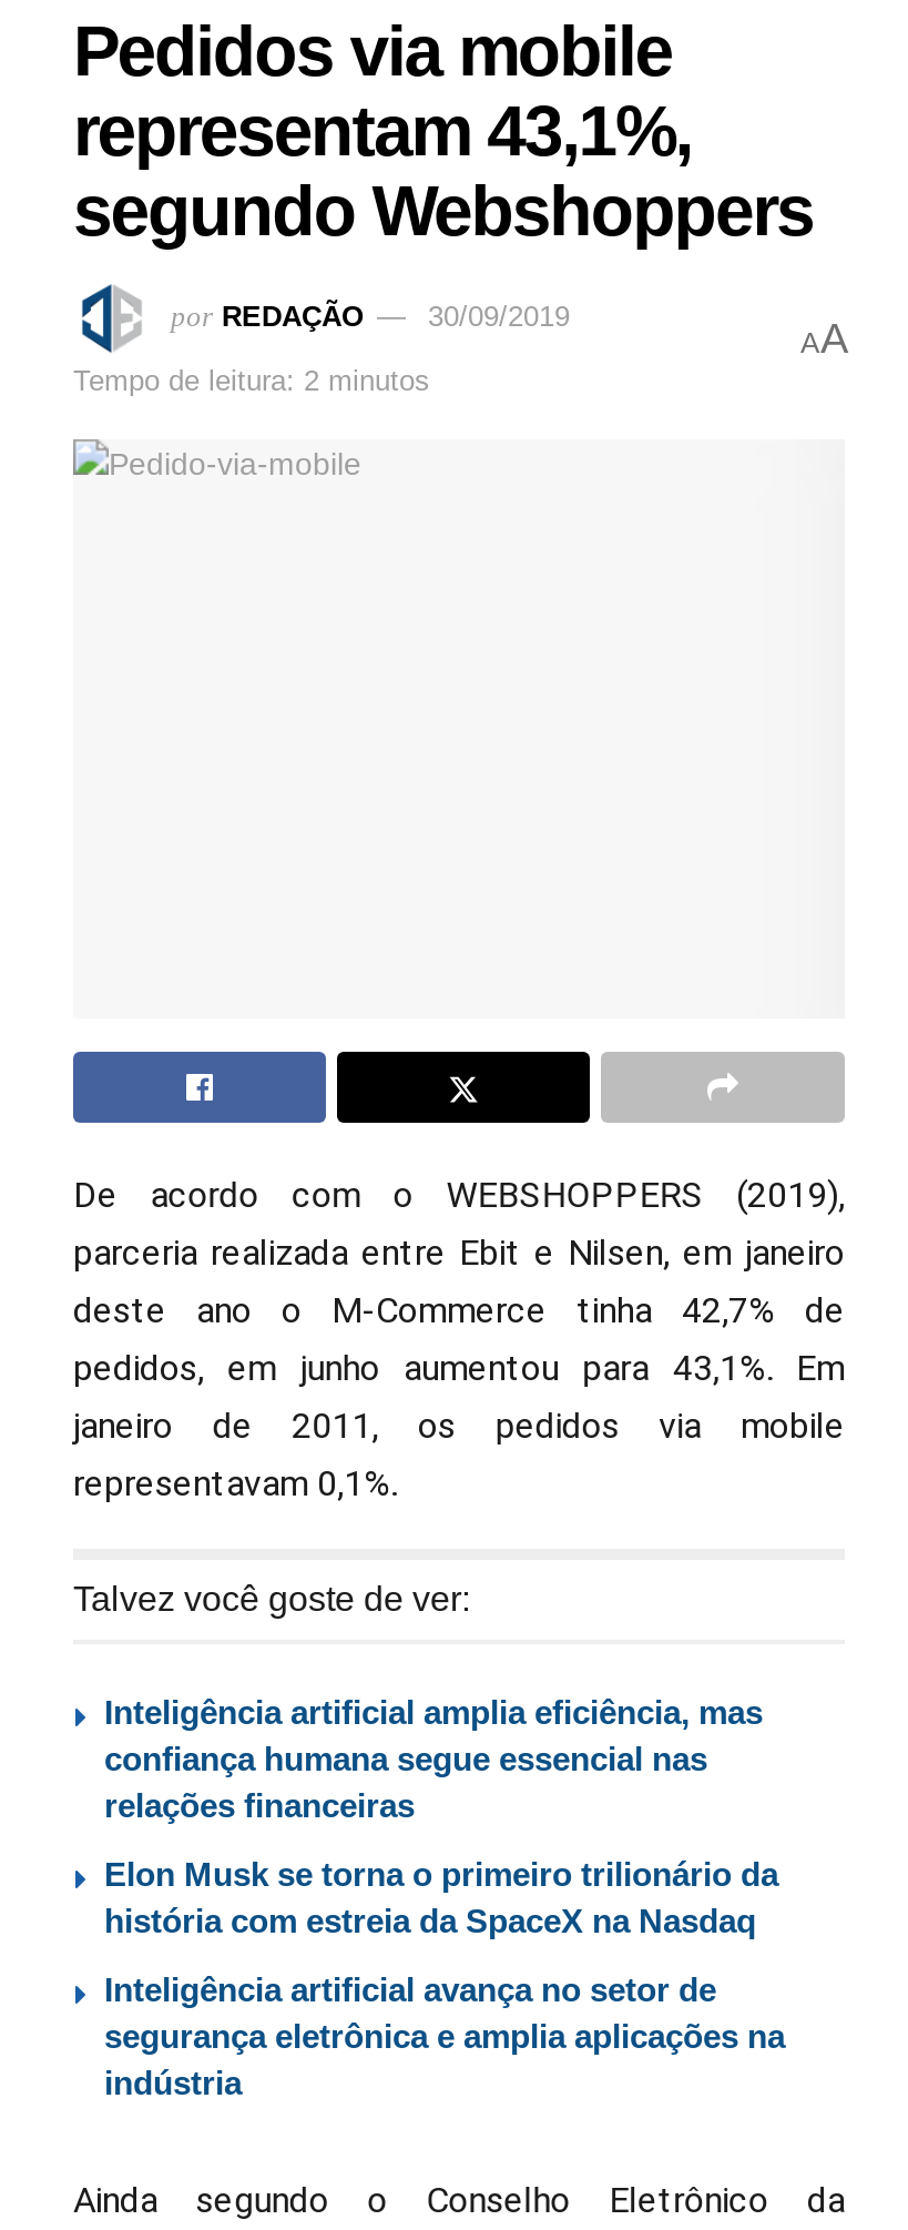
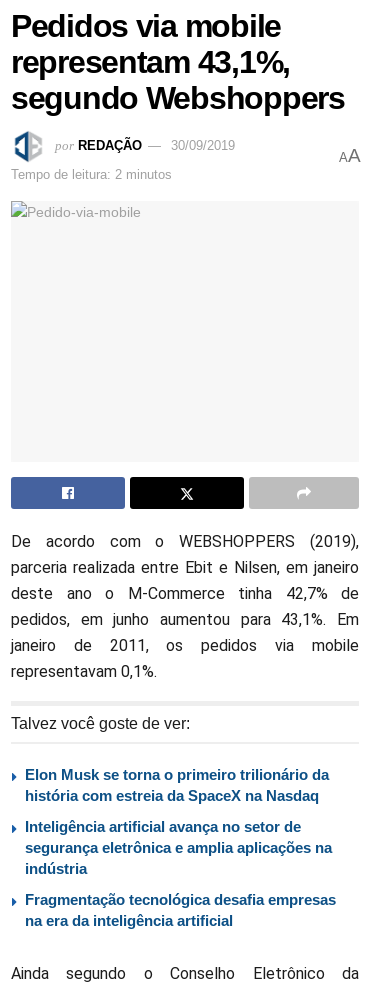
- Inteligência artificial amplia eficiência, mas
- confiança humana segue essencial nas
- relações financeiras

moved up: Elon Musk se torna o primeiro trilionário da | história com estreia da SpaceX na Nasdaq | Inteligência artificial avança no setor de | segurança eletrônica e amplia aplicações na | indústria

+ Fragmentação tecnológica desafia empresas
+ na era da inteligência artificial
